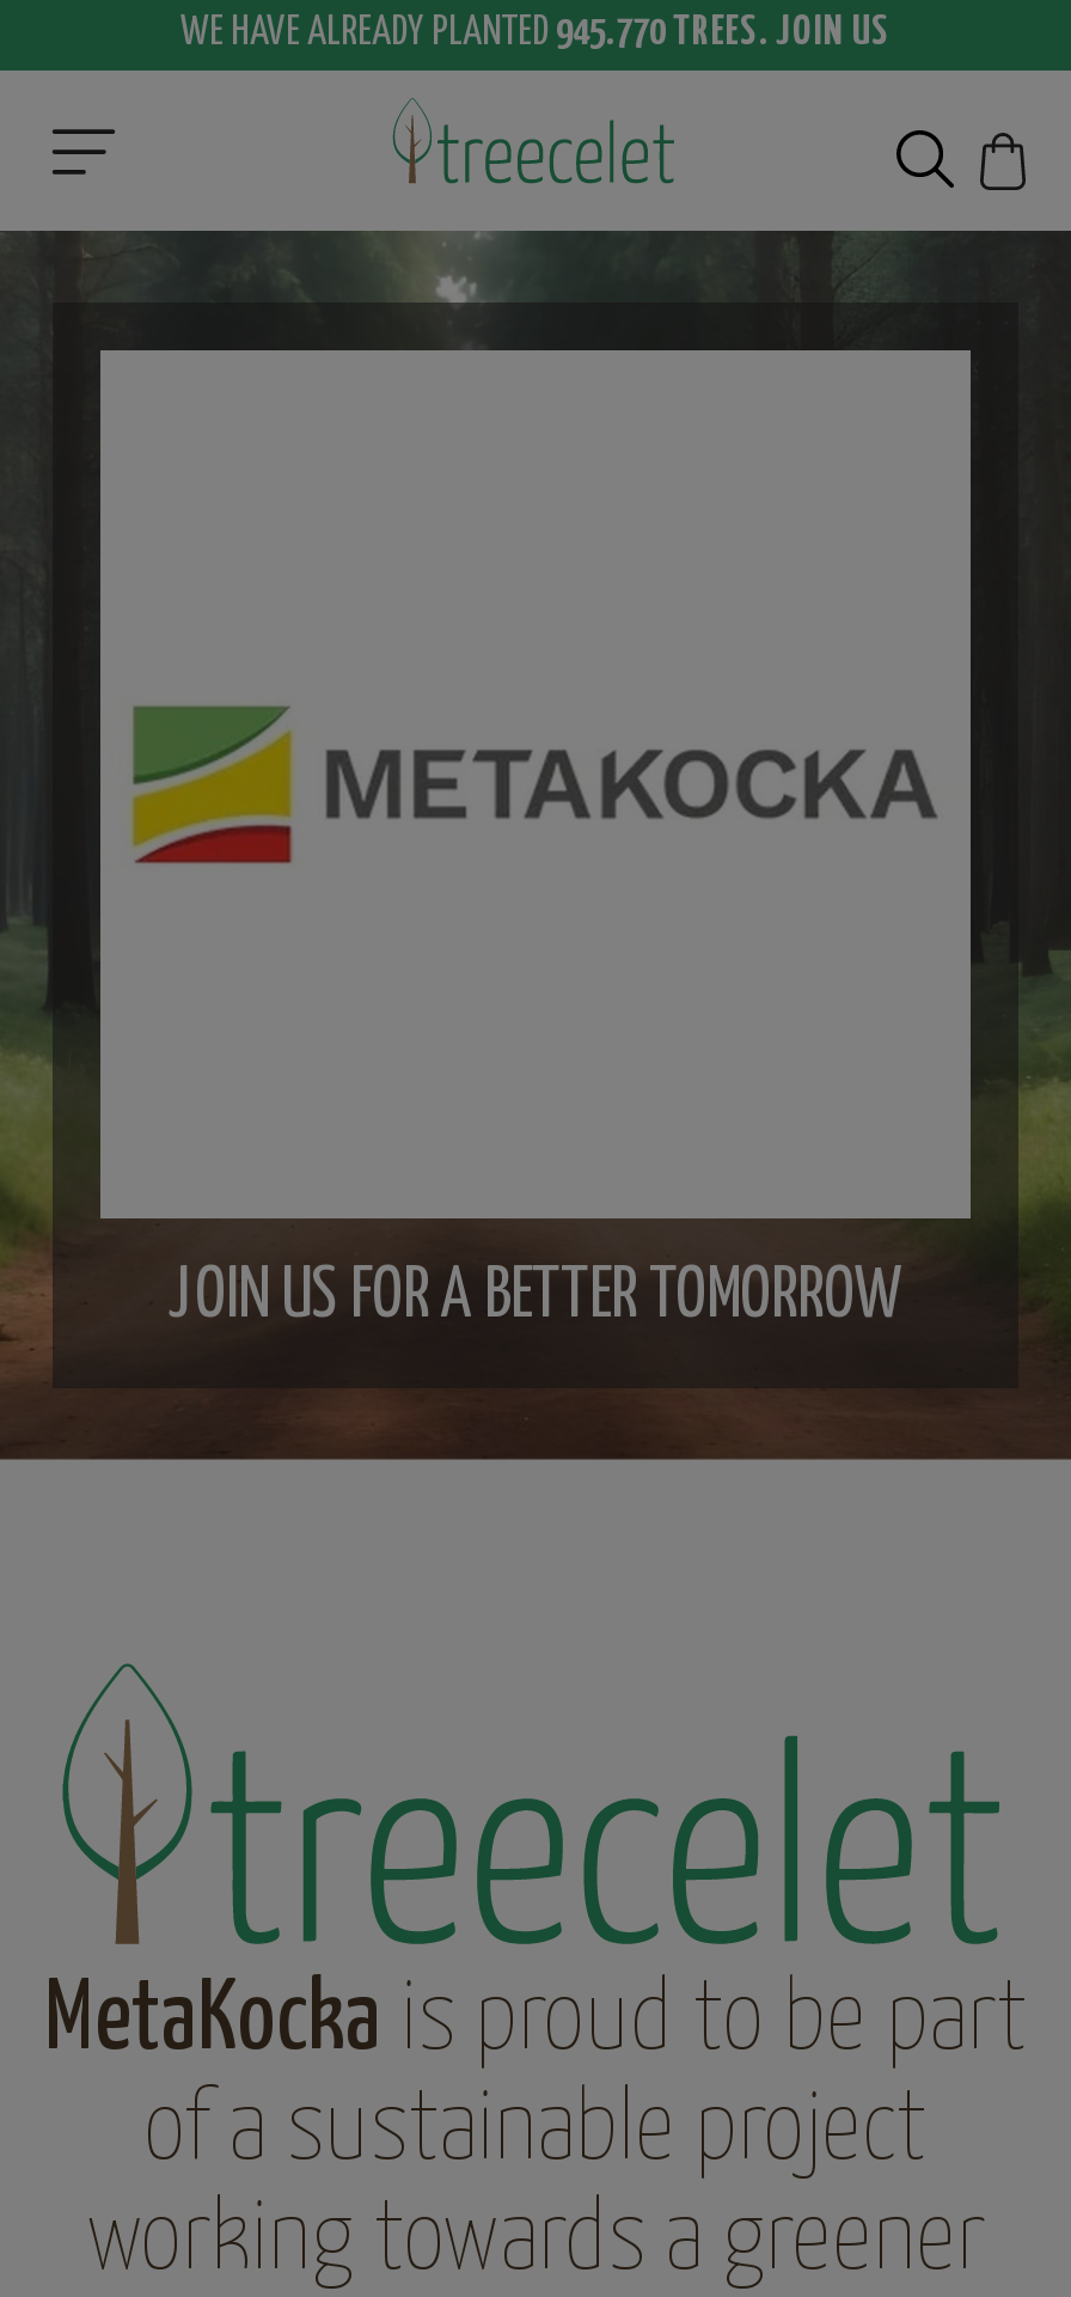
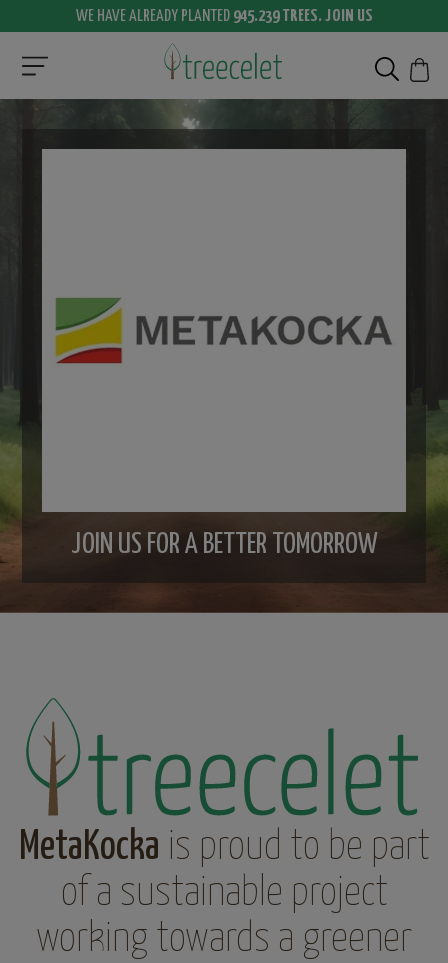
- WE HAVE ALREADY PLANTED 945.770 TREES. JOIN US
+ WE HAVE ALREADY PLANTED 945.239 TREES. JOIN US
